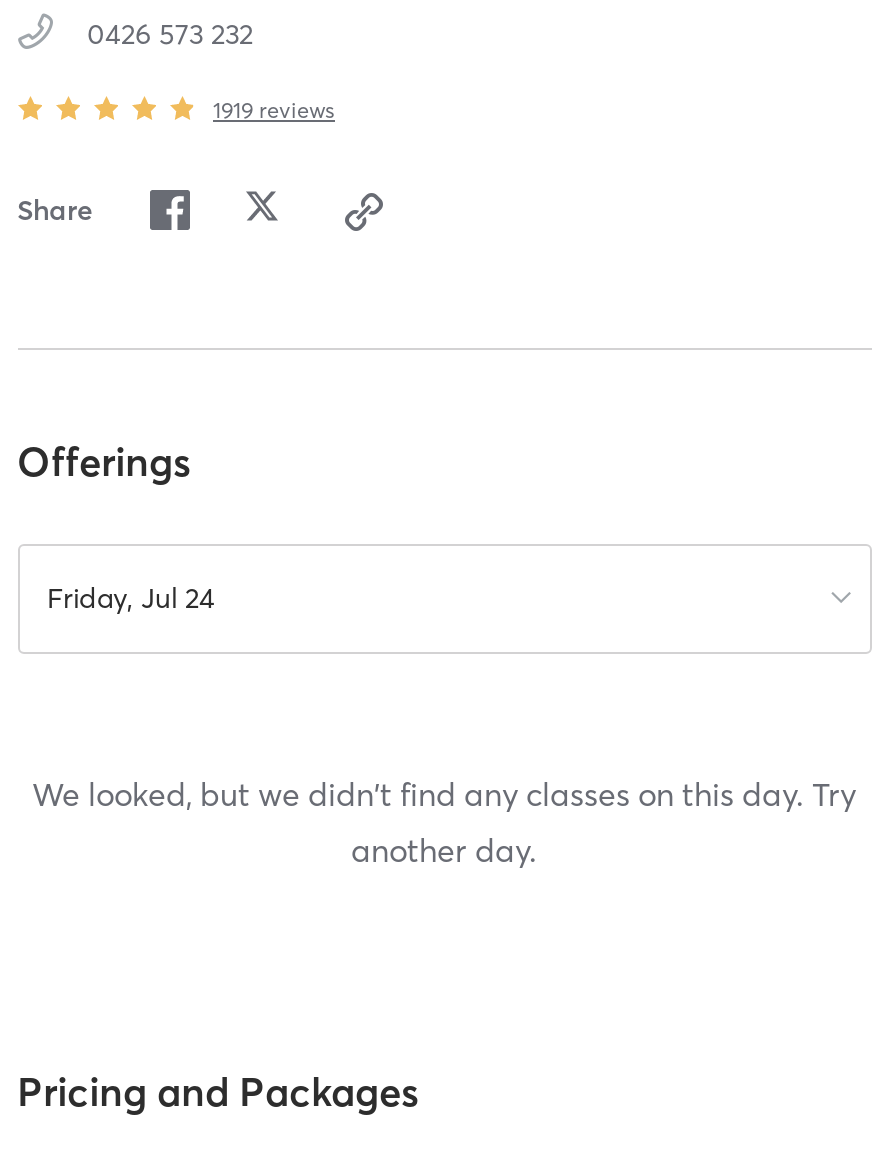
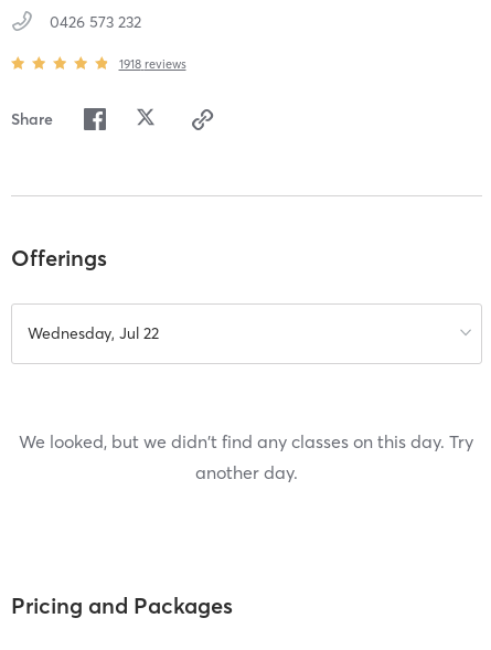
- 1919 reviews
+ 1918 reviews

- Friday, Jul 24
+ Wednesday, Jul 22
